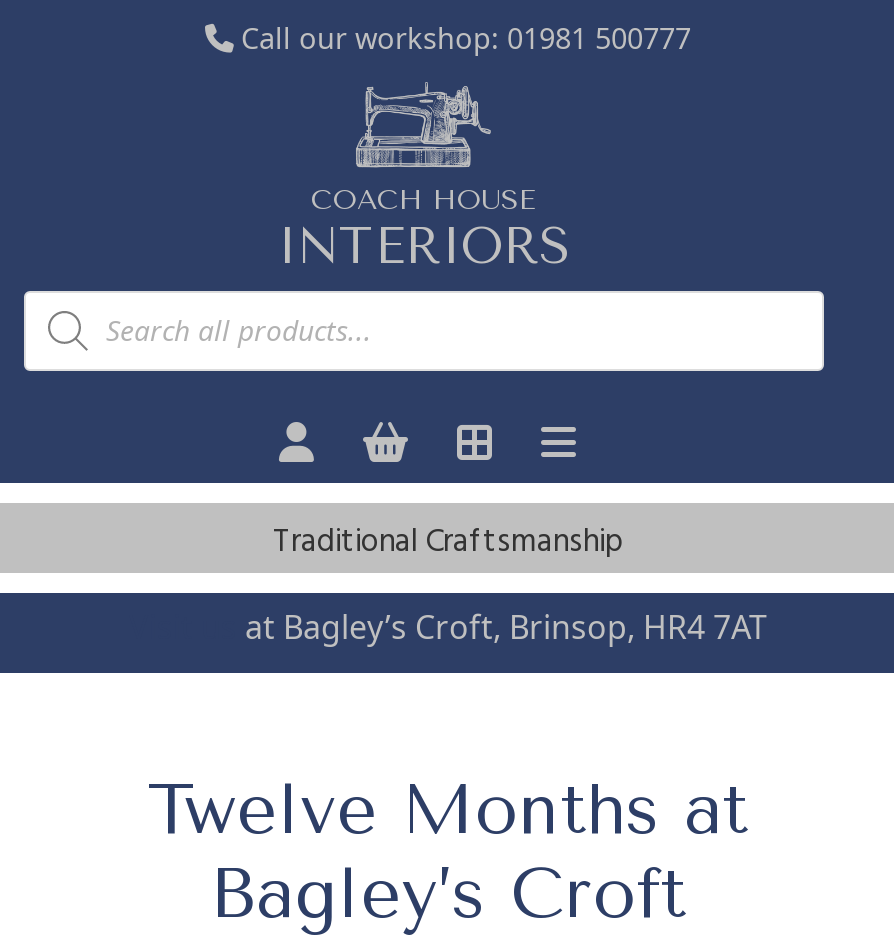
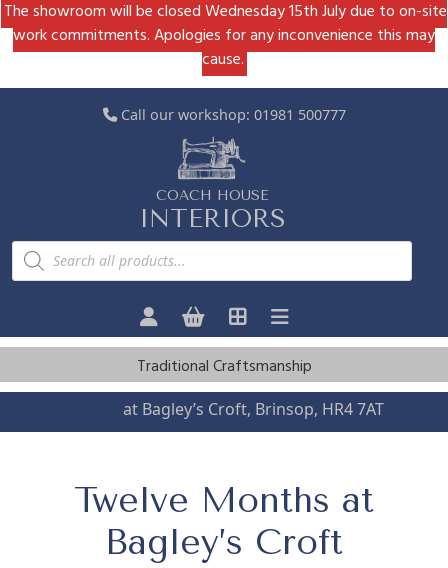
+ The showroom will be closed Wednesday 15th July due to on-site
+ work commitments. Apologies for any inconvenience this may
+ cause.
